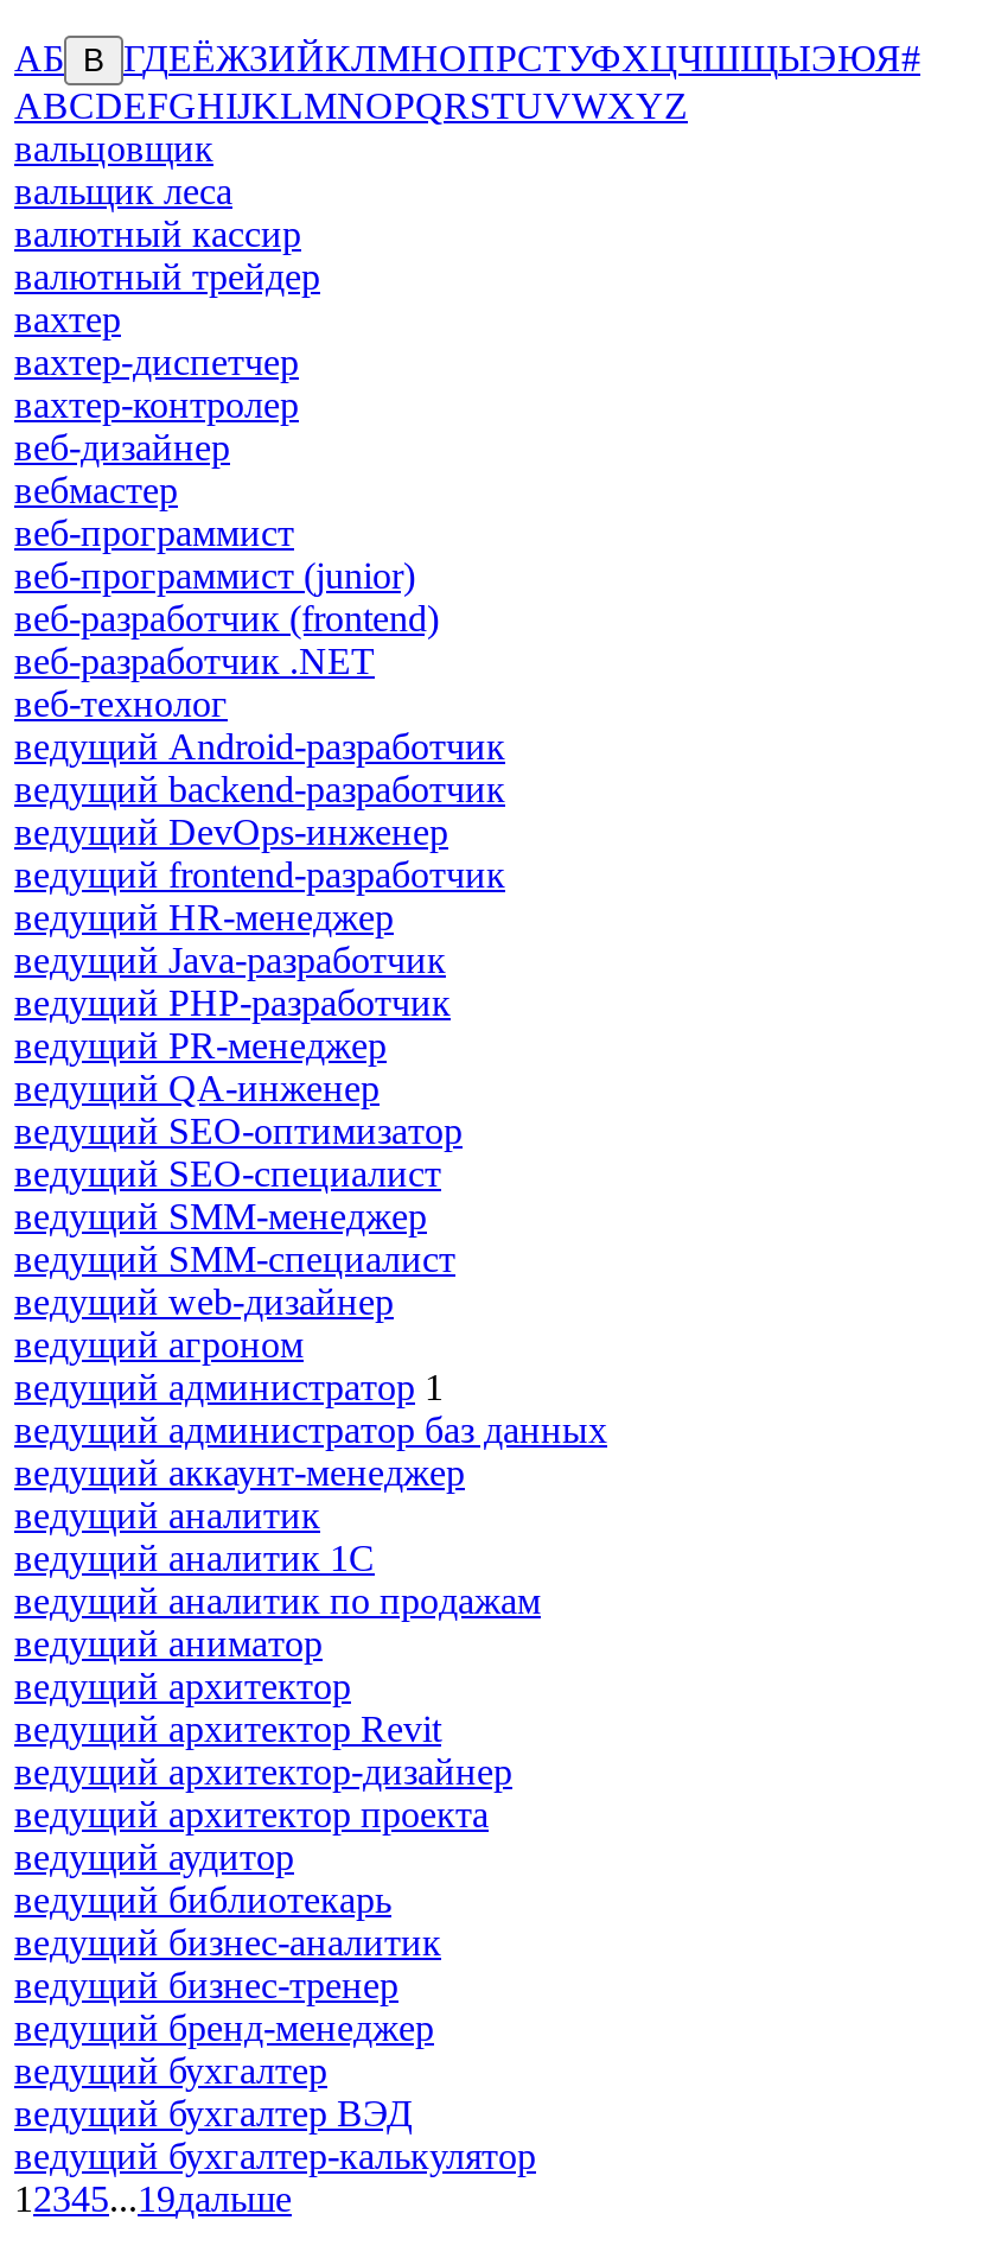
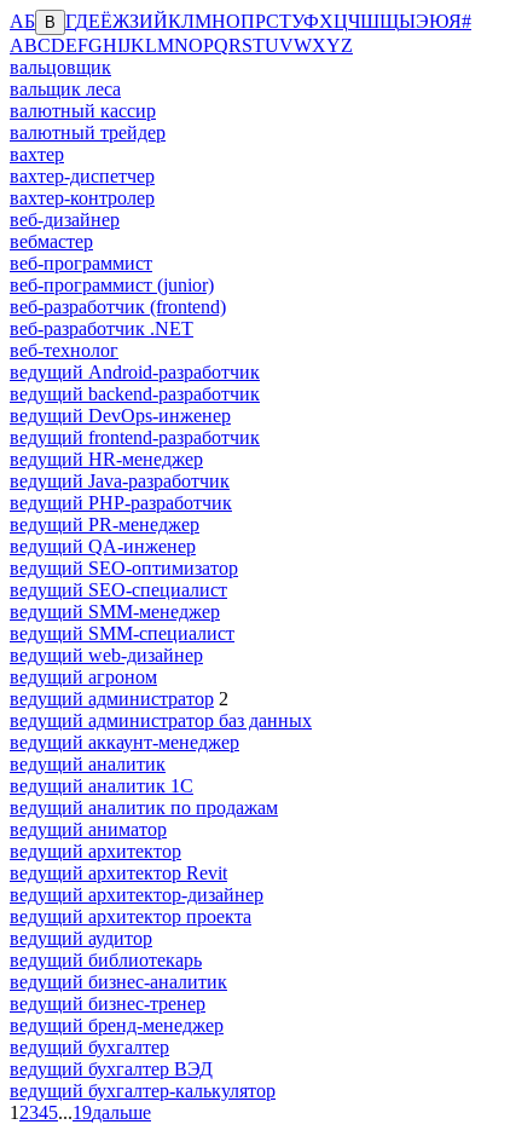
- ведущий администратор 1
+ ведущий администратор 2
